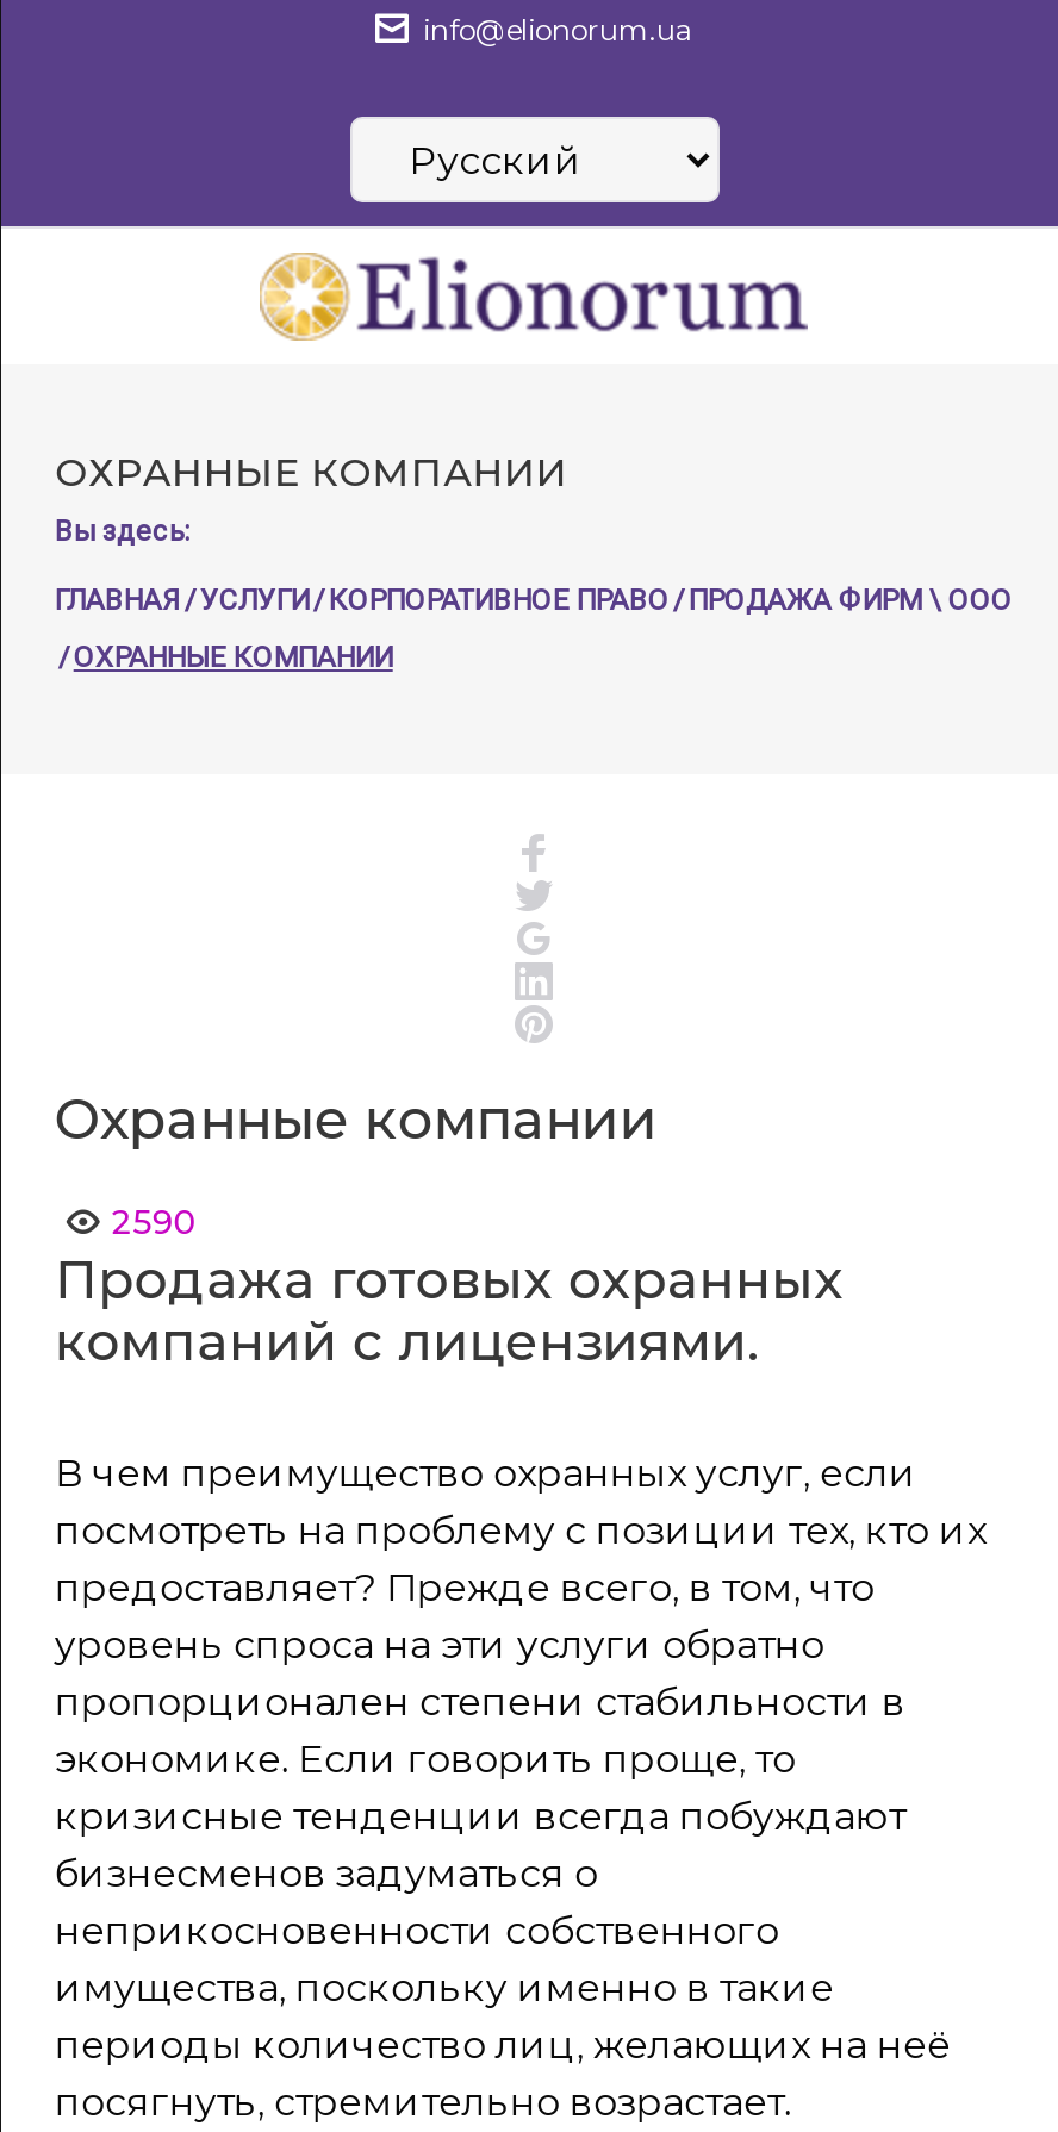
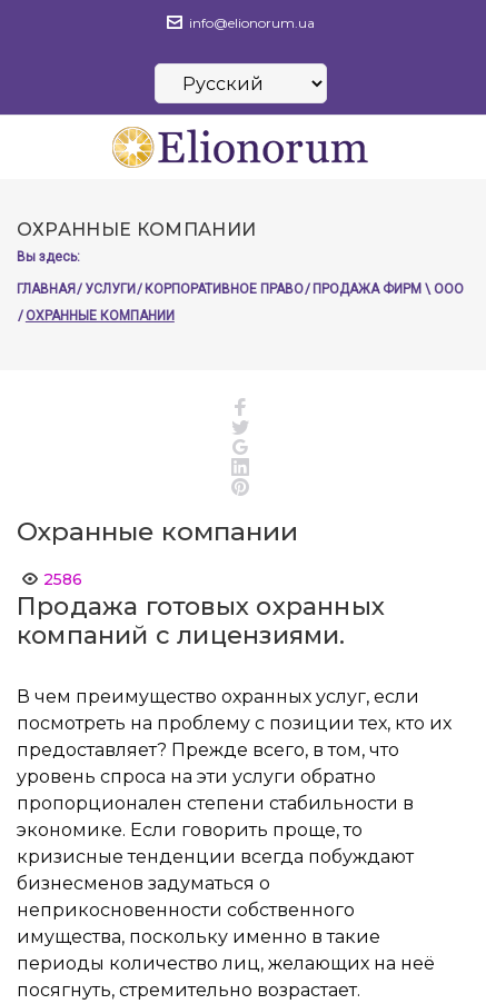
- 2590
+ 2586
